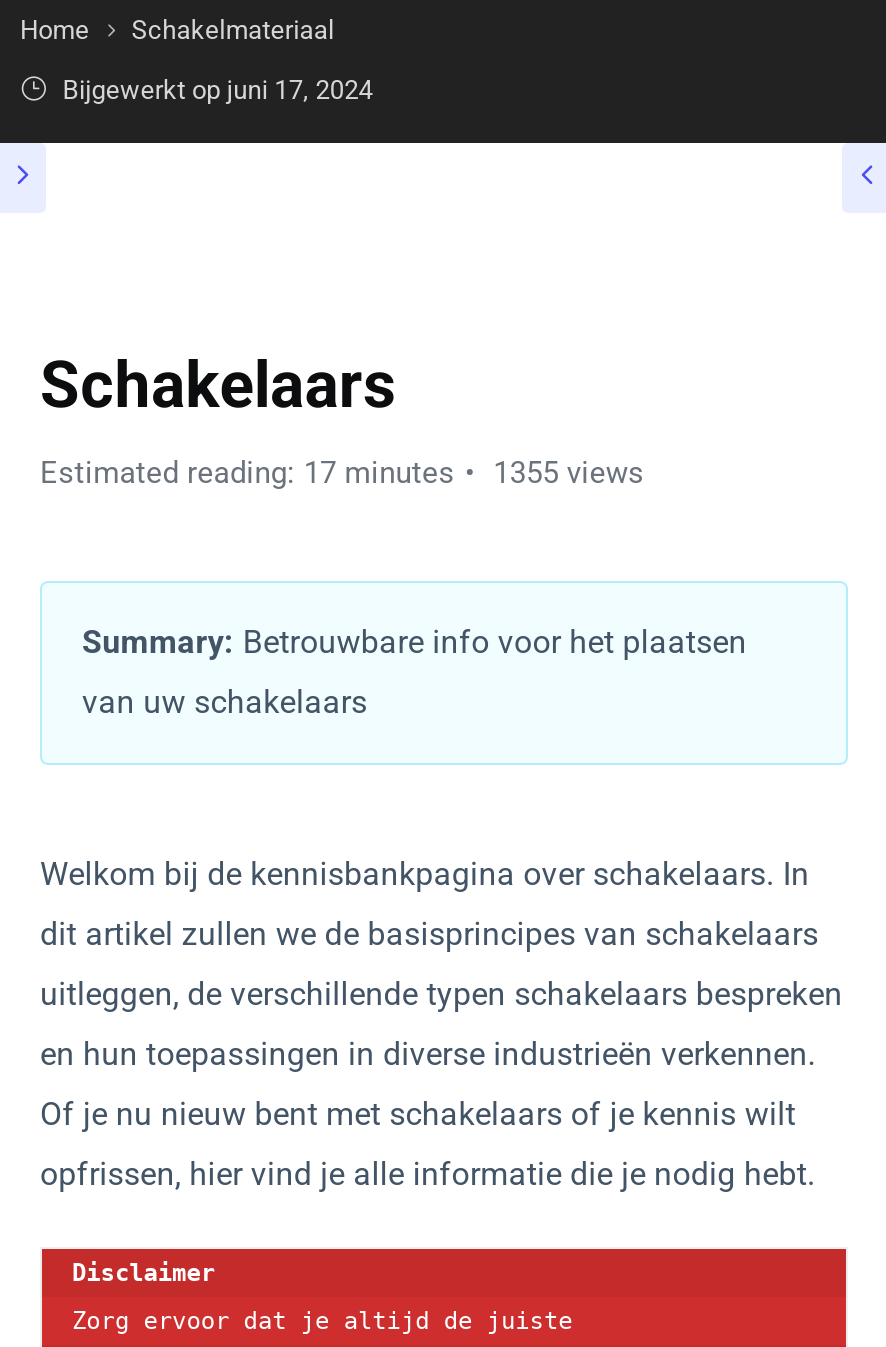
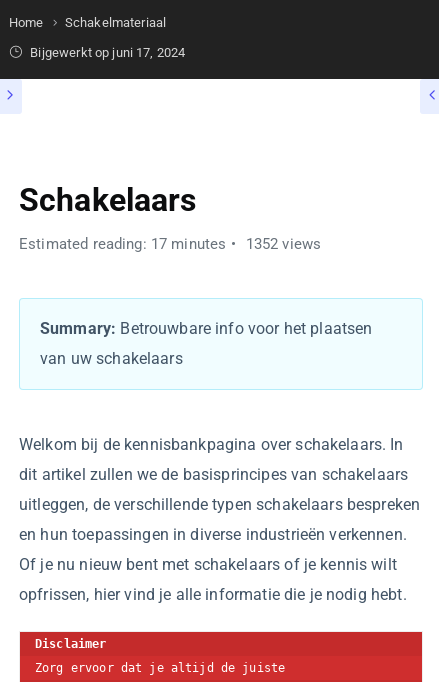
- Estimated reading: 17 minutes 1355 views
+ Estimated reading: 17 minutes 1352 views
